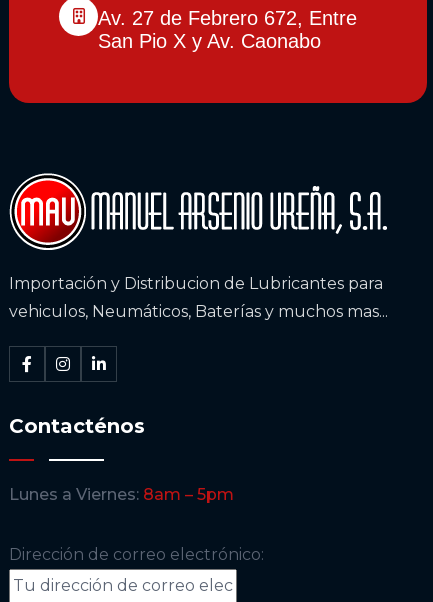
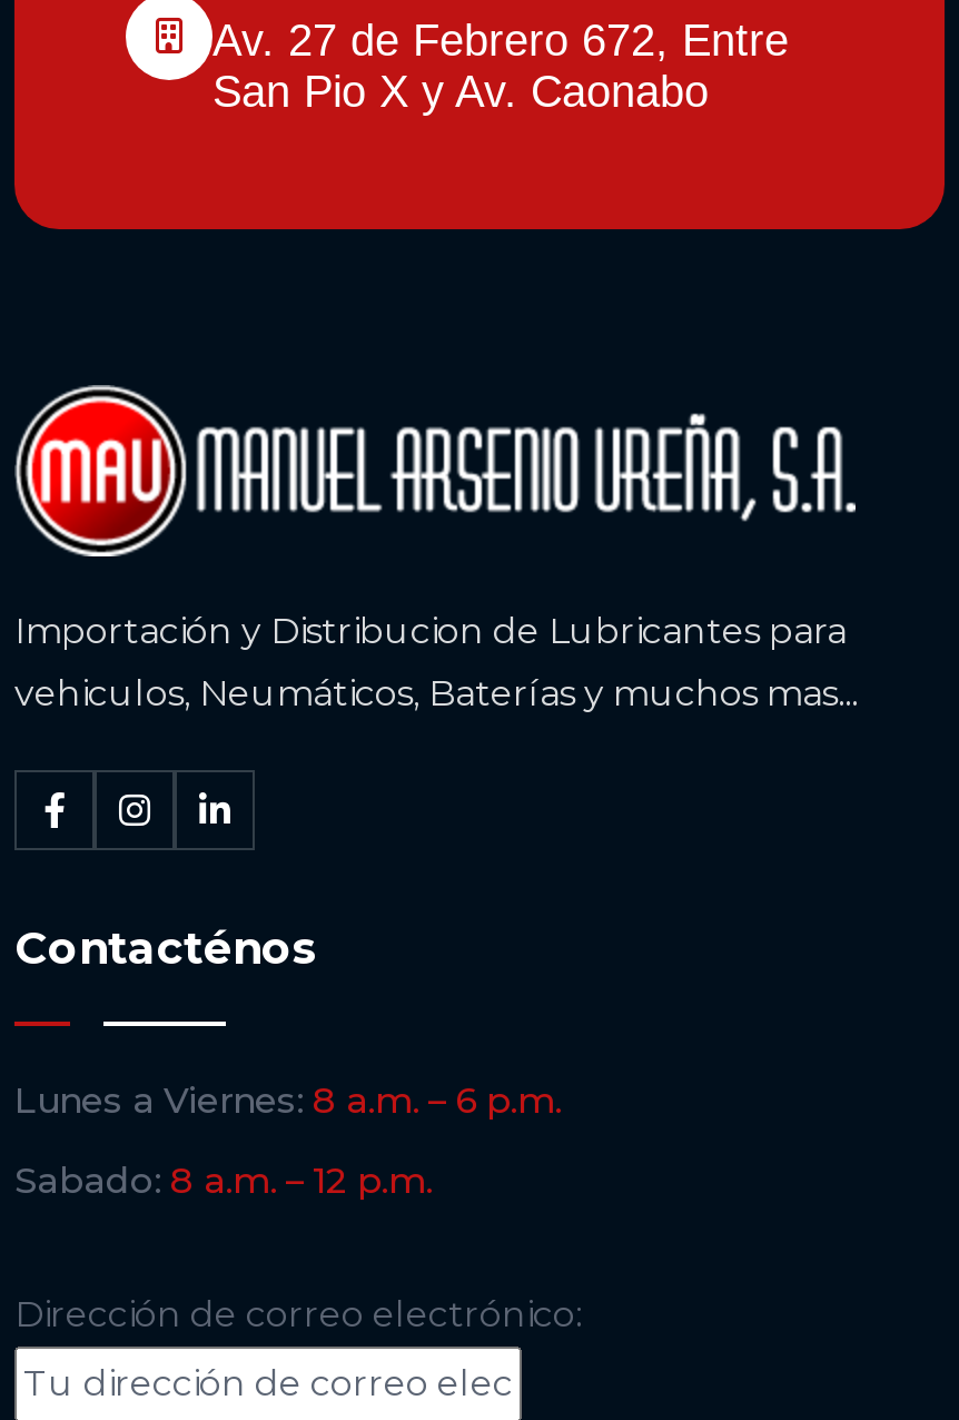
- Lunes a Viernes: 8am – 5pm
+ Lunes a Viernes: 8 a.m. – 6 p.m.
+ Sabado: 8 a.m. – 12 p.m.
